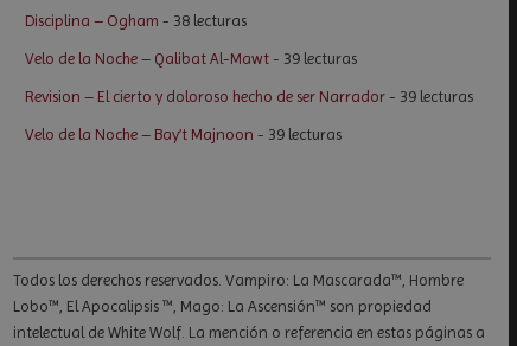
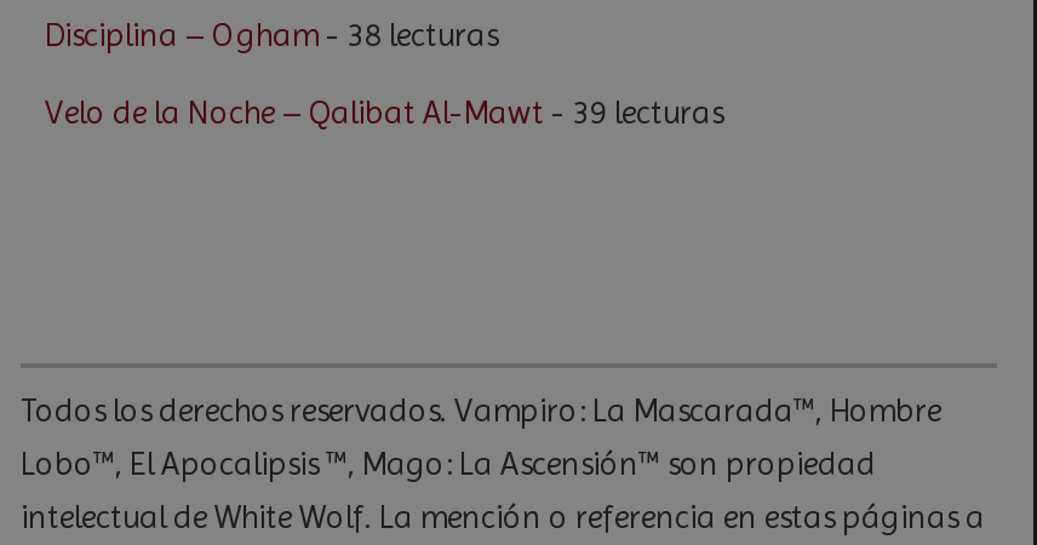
- Revision – El cierto y doloroso hecho de ser Narrador - 39 lecturas
- Velo de la Noche – Bay’t Majnoon - 39 lecturas
